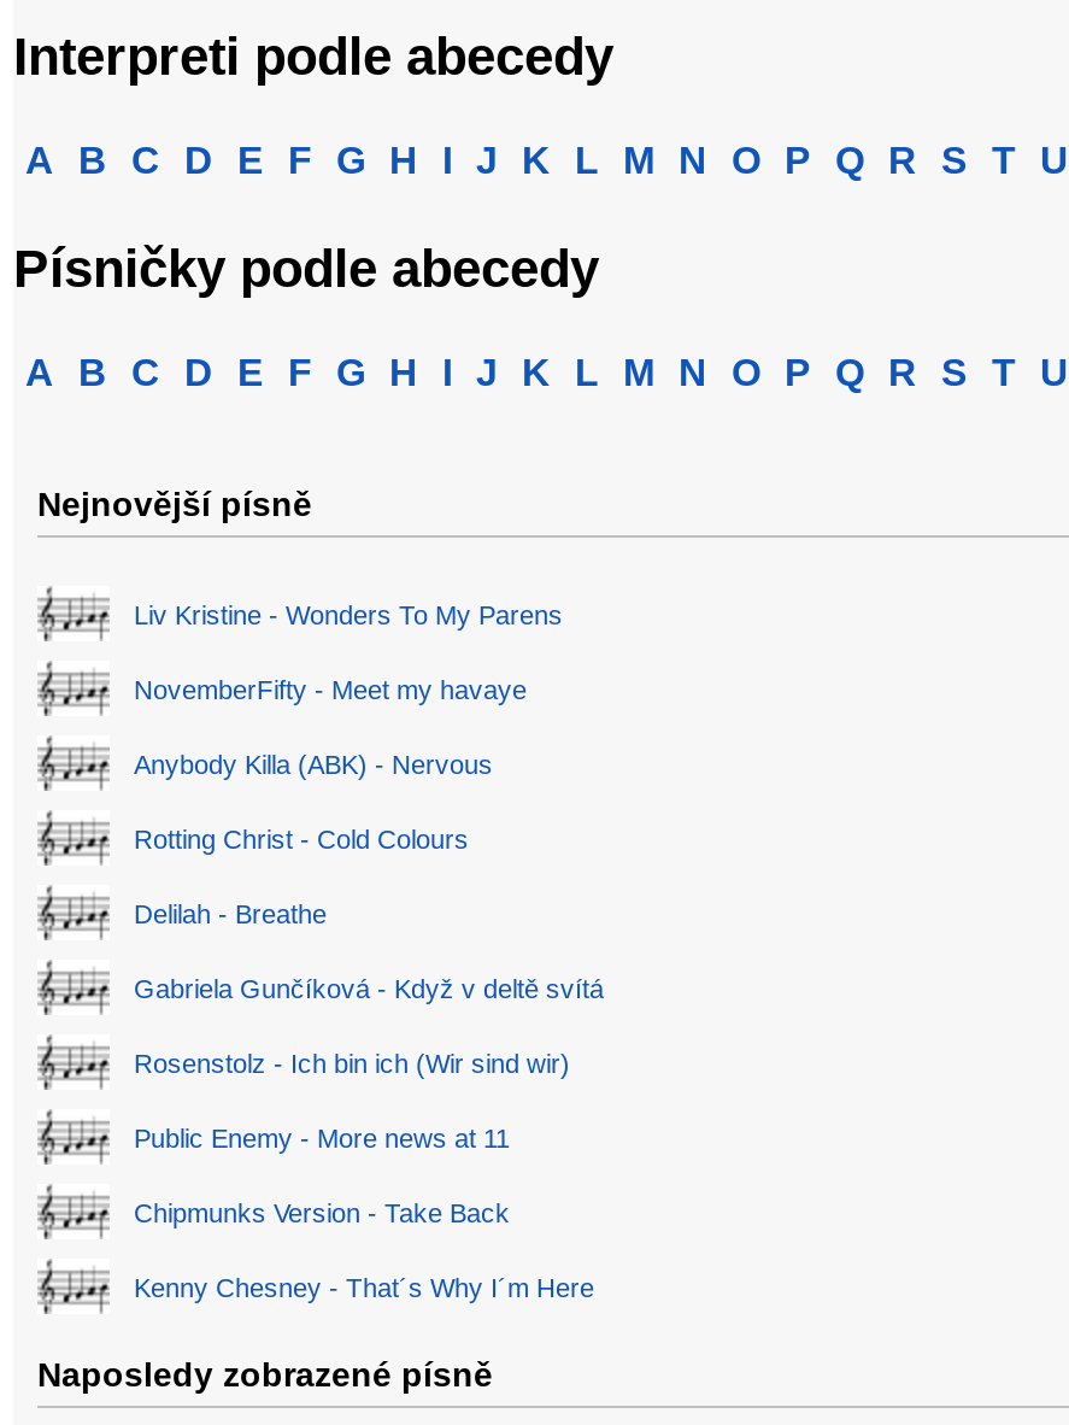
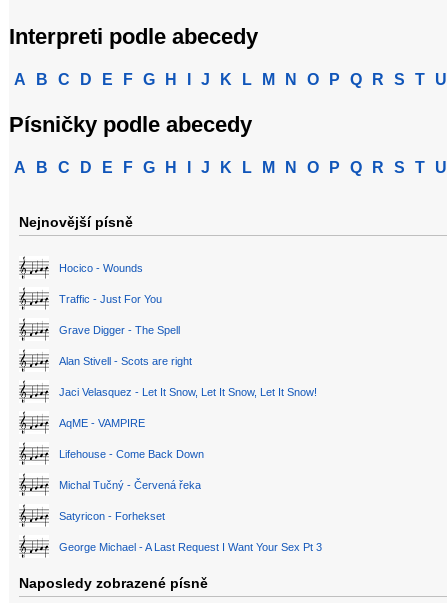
- Liv Kristine - Wonders To My Parens
+ Hocico - Wounds

- NovemberFifty - Meet my havaye
+ Traffic - Just For You

- Anybody Killa (ABK) - Nervous
+ Grave Digger - The Spell

- Rotting Christ - Cold Colours
+ Alan Stivell - Scots are right

- Delilah - Breathe
+ Jaci Velasquez - Let It Snow, Let It Snow, Let It Snow!

- Gabriela Gunčíková - Když v deltě svítá
+ AqME - VAMPIRE

- Rosenstolz - Ich bin ich (Wir sind wir)
+ Lifehouse - Come Back Down

- Public Enemy - More news at 11
+ Michal Tučný - Červená řeka

- Chipmunks Version - Take Back
+ Satyricon - Forhekset

- Kenny Chesney - That´s Why I´m Here
+ George Michael - A Last Request I Want Your Sex Pt 3
